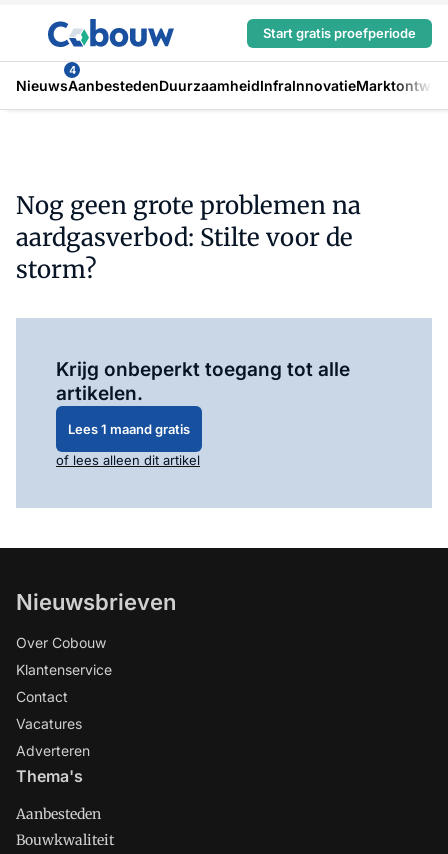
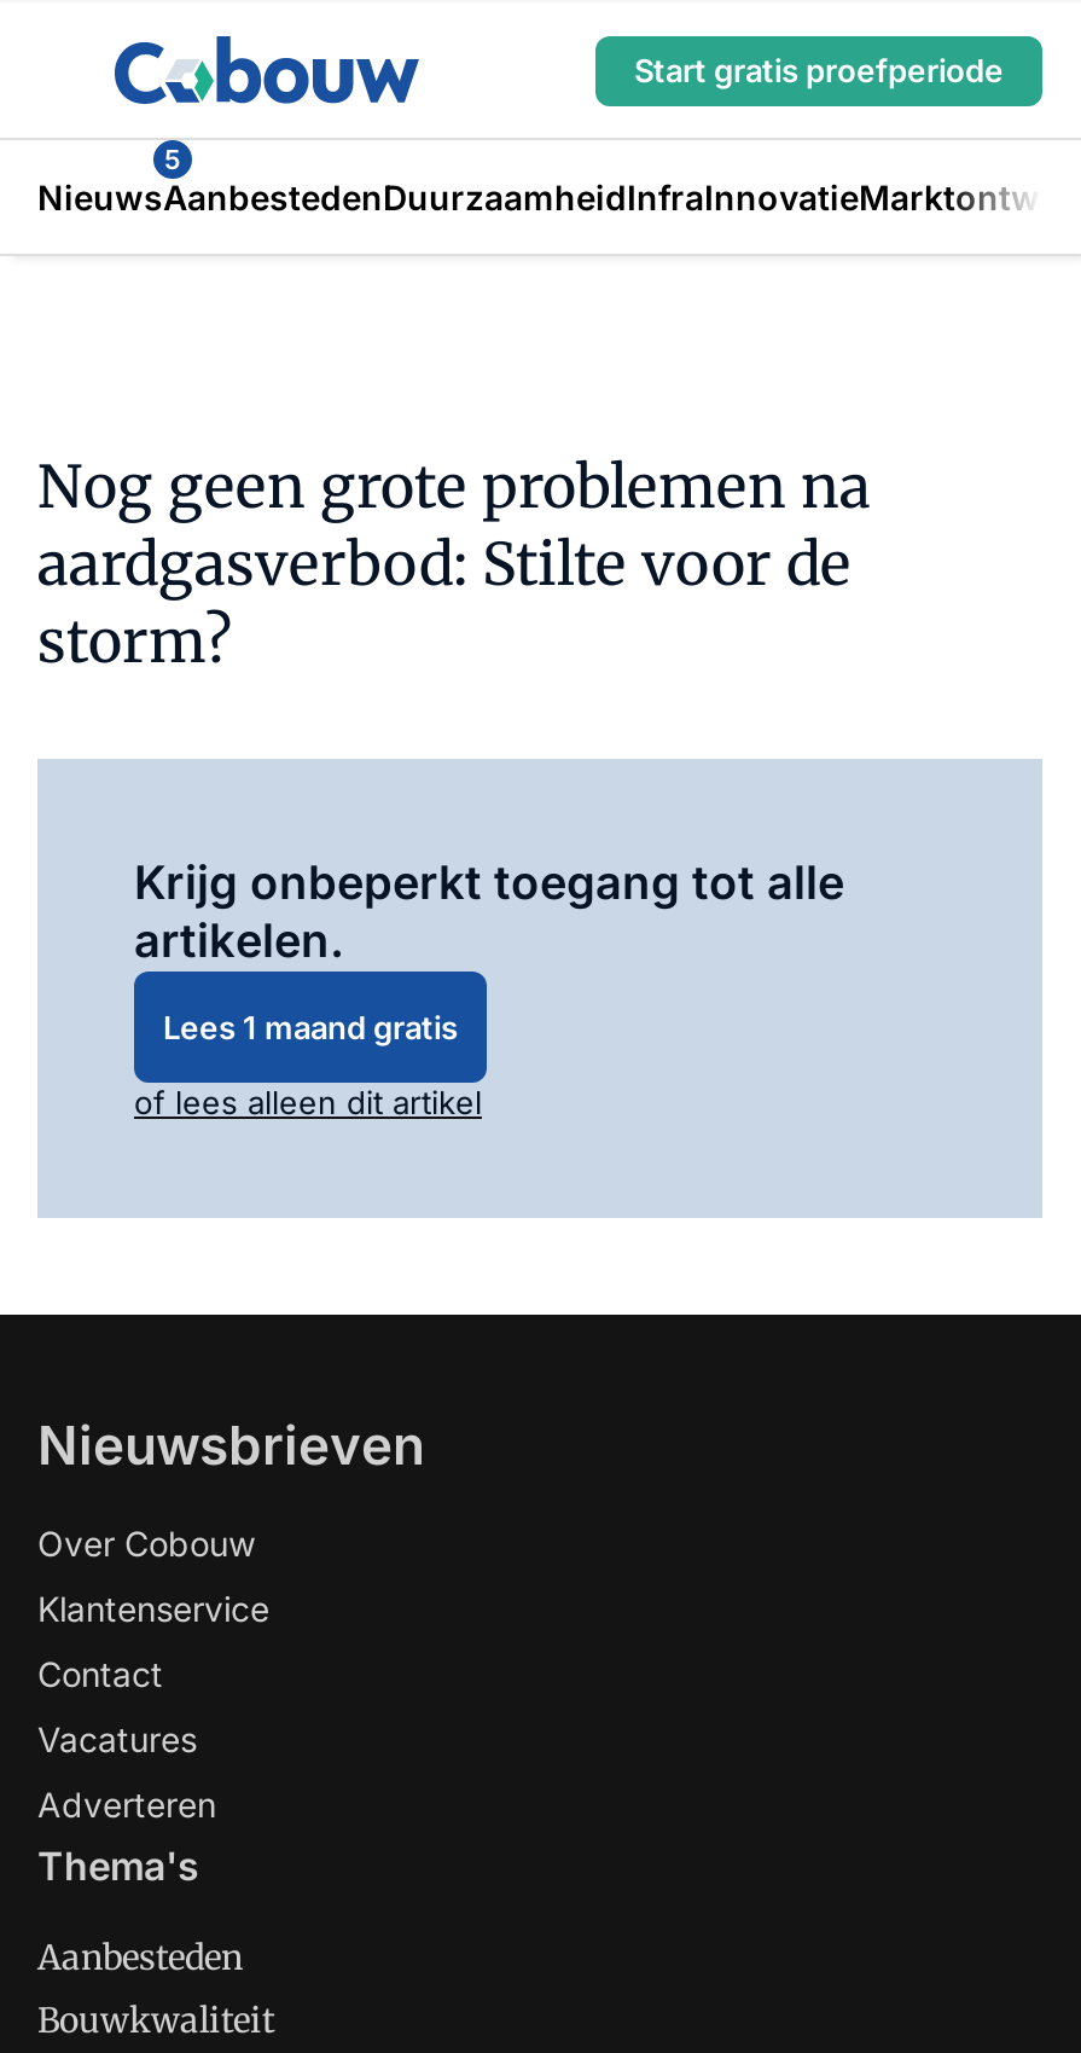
- 4
+ 5
